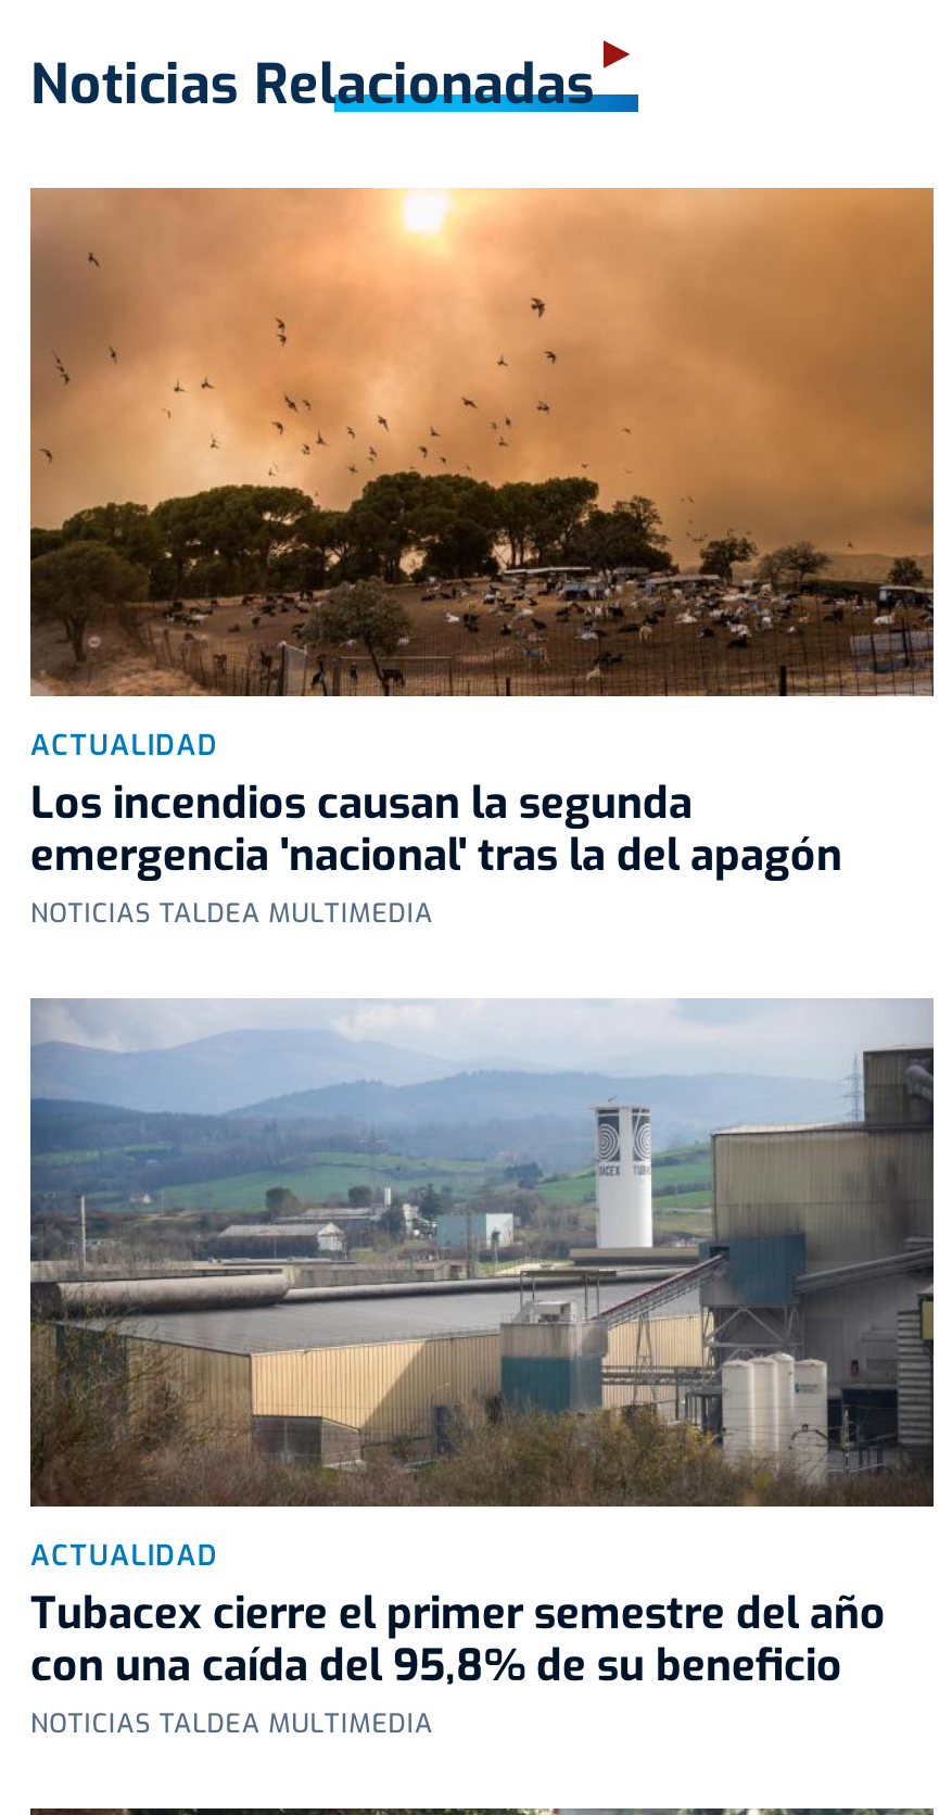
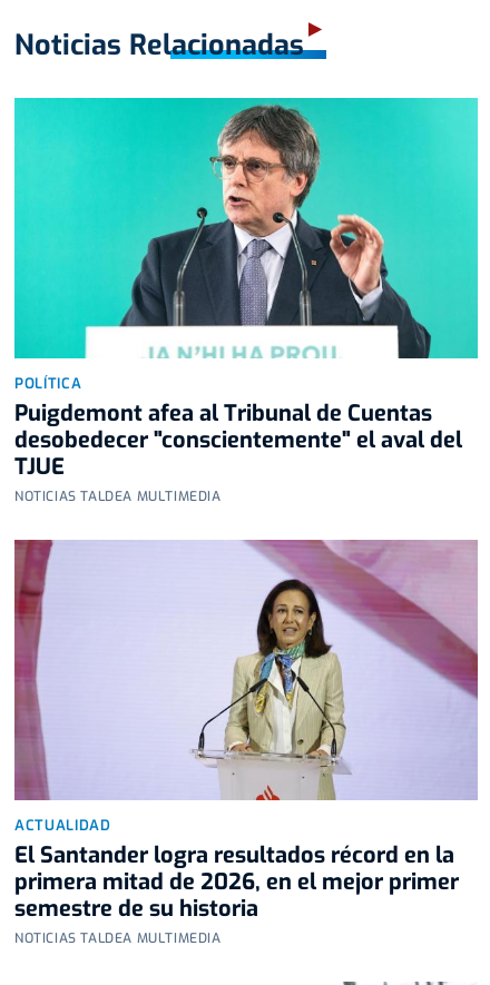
- [image]
- ACTUALIDAD
- Los incendios causan la segunda
- emergencia 'nacional' tras la del apagón
+ [image]
+ POLÍTICA
+ Puigdemont afea al Tribunal de Cuentas
+ desobedecer "conscientemente" el aval del
+ TJUE

- [image]
- Tubacex cierre el primer semestre del año
- con una caída del 95,8% de su beneficio
+ [image]
+ El Santander logra resultados récord en la
+ primera mitad de 2026, en el mejor primer
+ semestre de su historia
